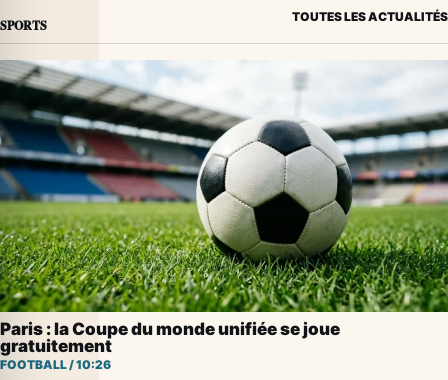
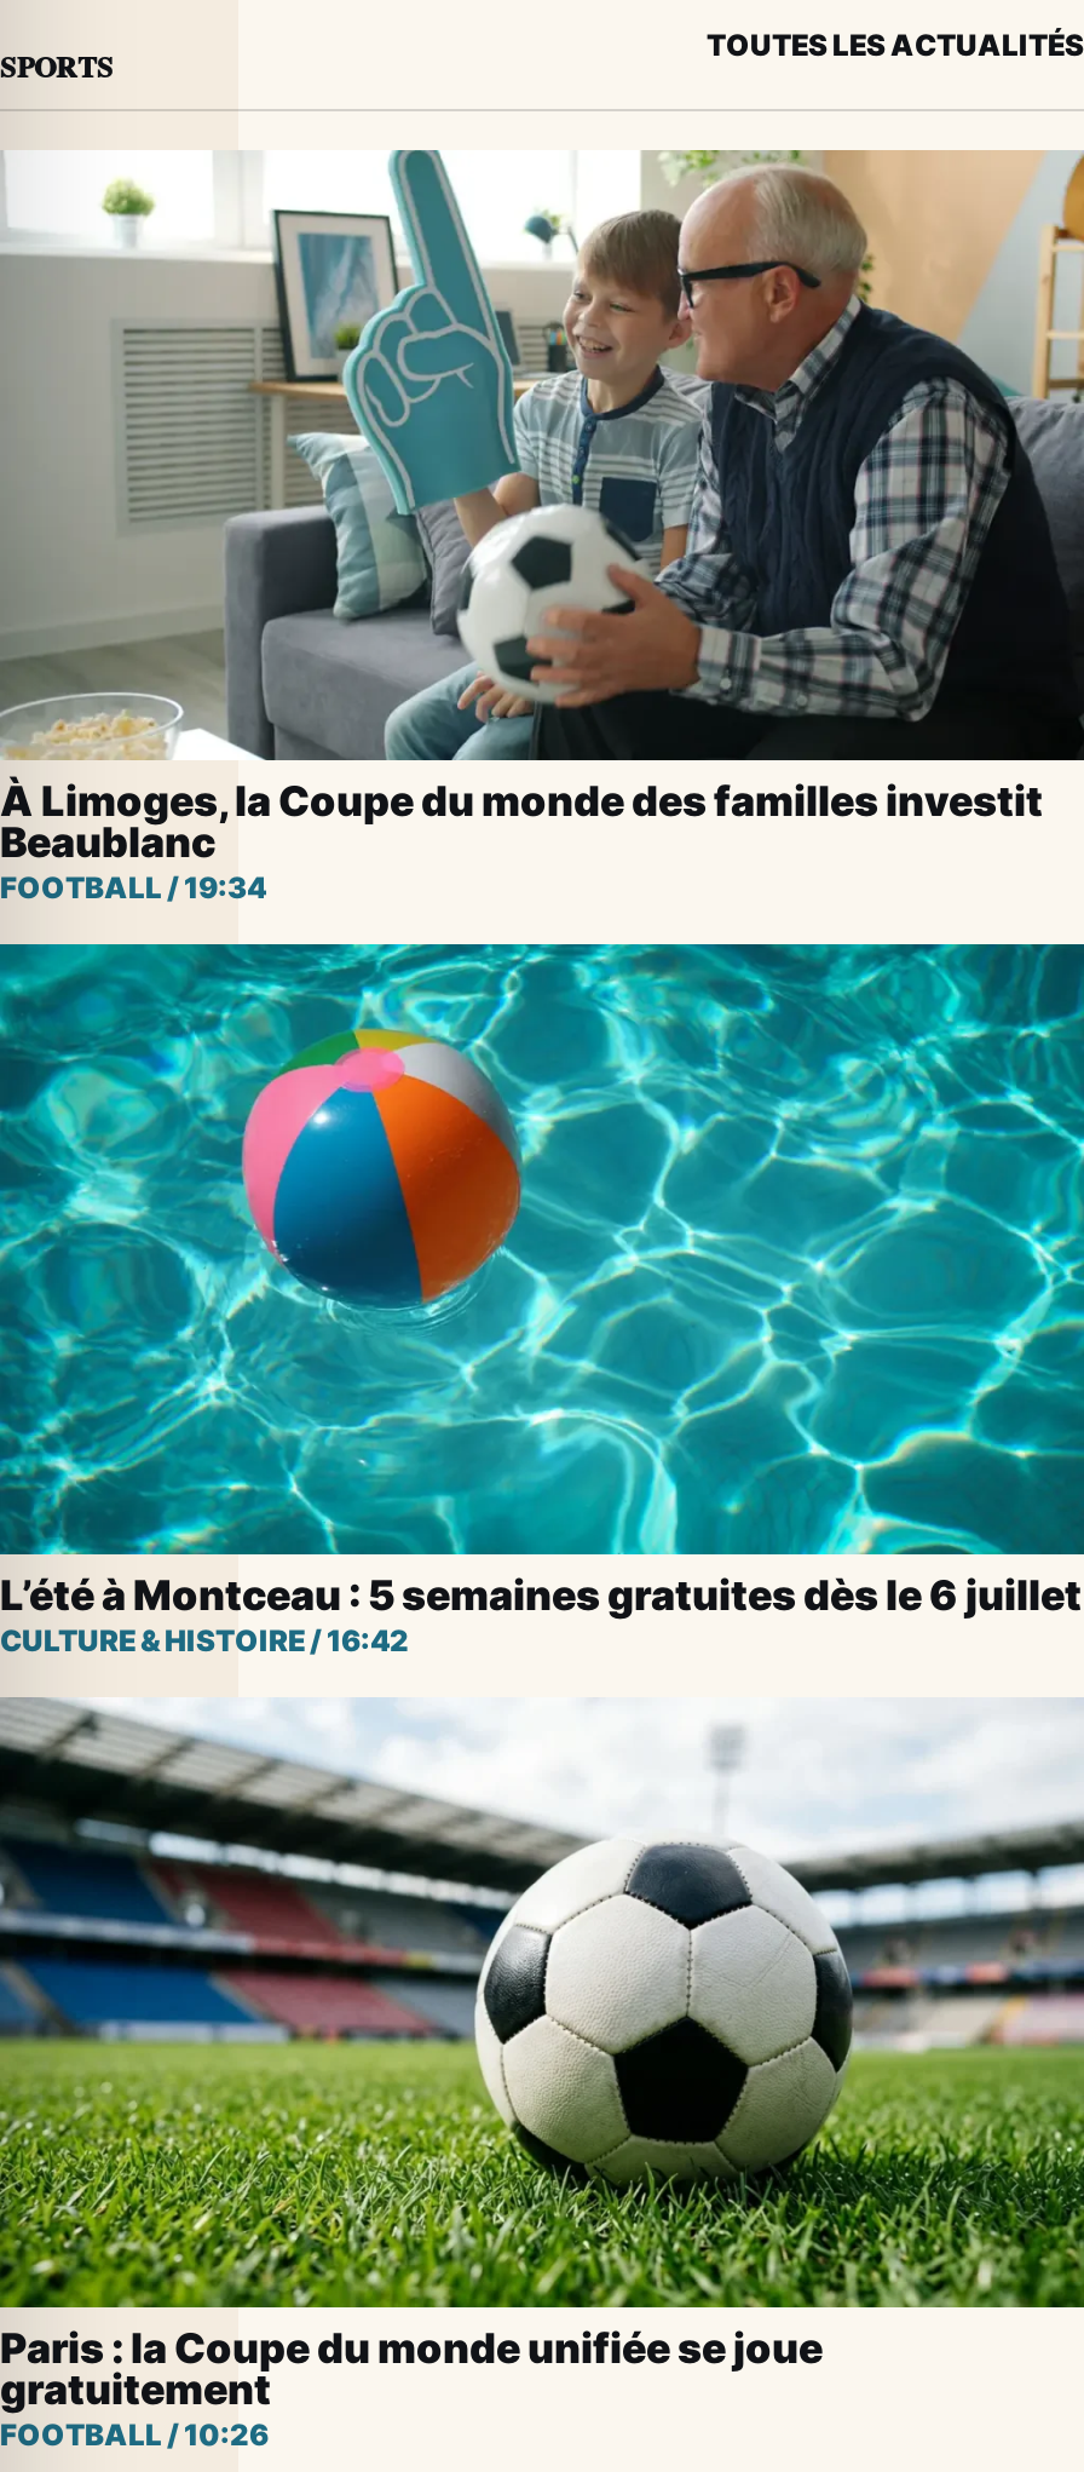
+ [image]
+ À Limoges, la Coupe du monde des familles investit
+ Beaublanc
+ FOOTBALL /19:34

+ [image]
+ L’été à Montceau : 5 semaines gratuites dès le 6 juillet
+ CULTURE & HISTOIRE/16:42
